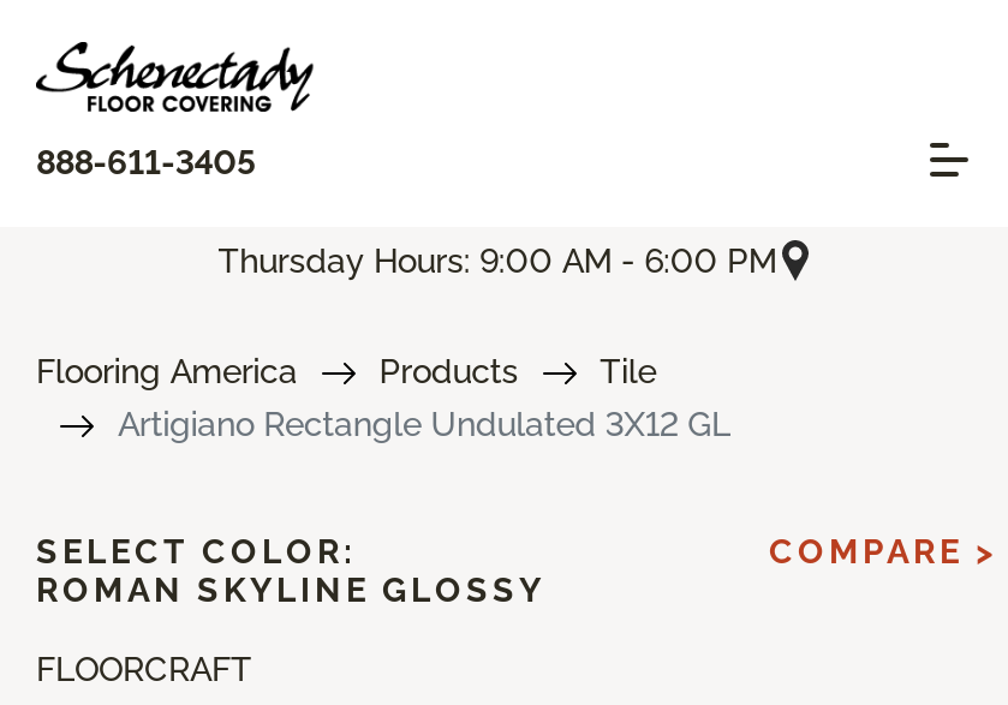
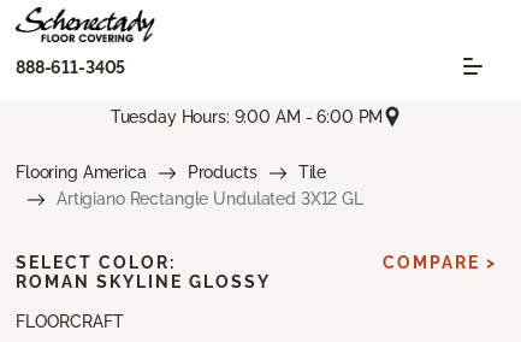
- Thursday Hours: 9:00 AM - 6:00 PM
+ Tuesday Hours: 9:00 AM - 6:00 PM
